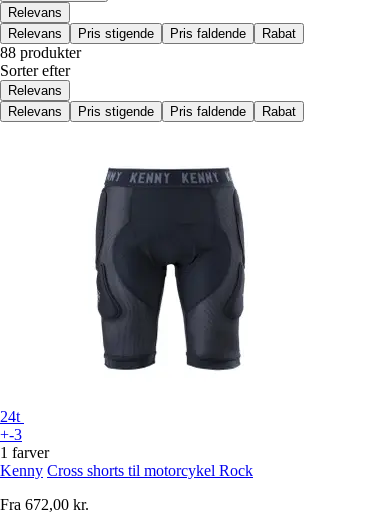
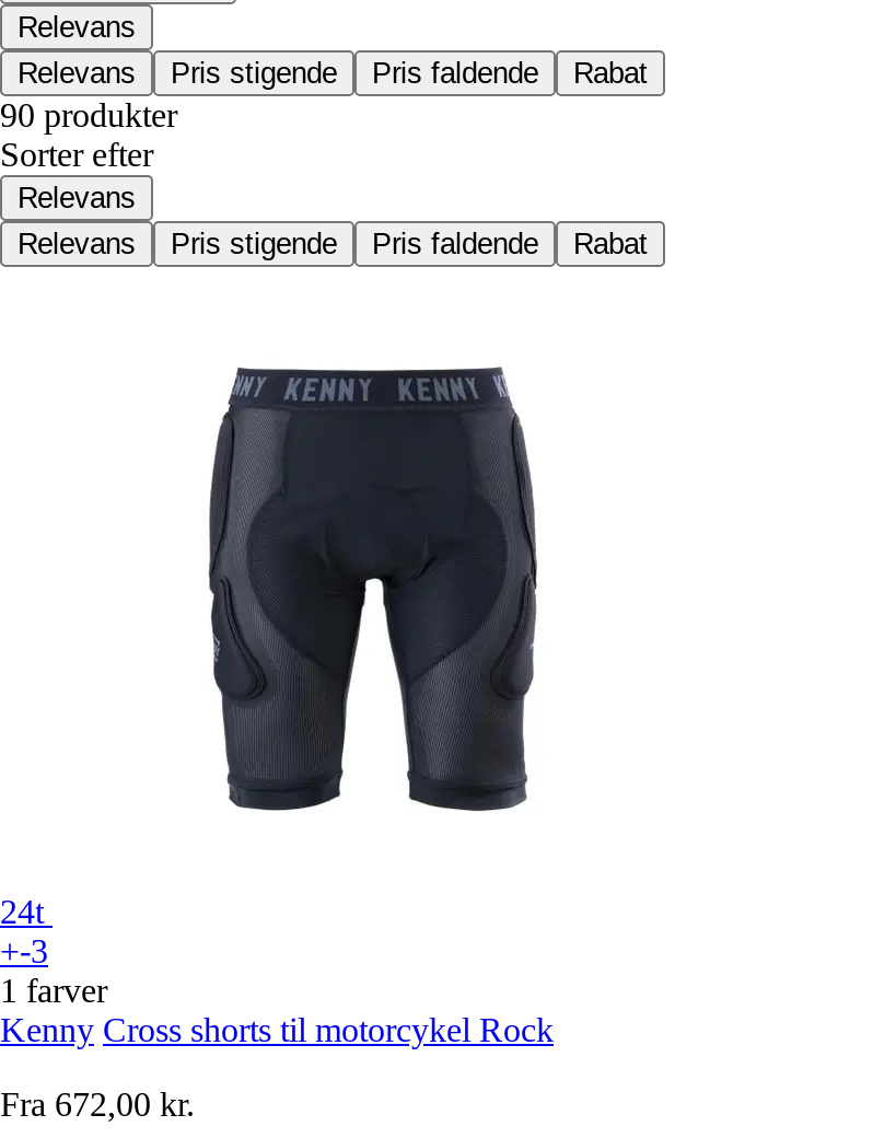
- 88 produkter
+ 90 produkter
